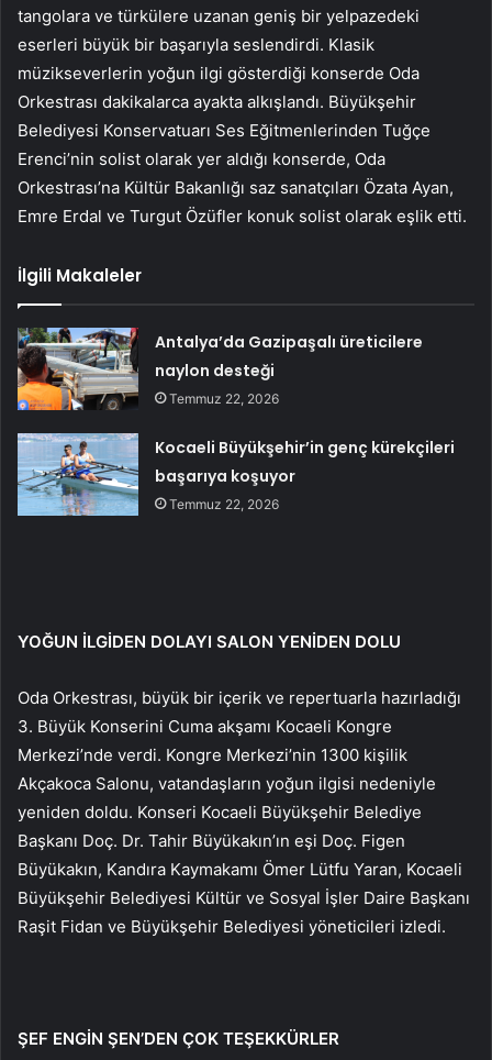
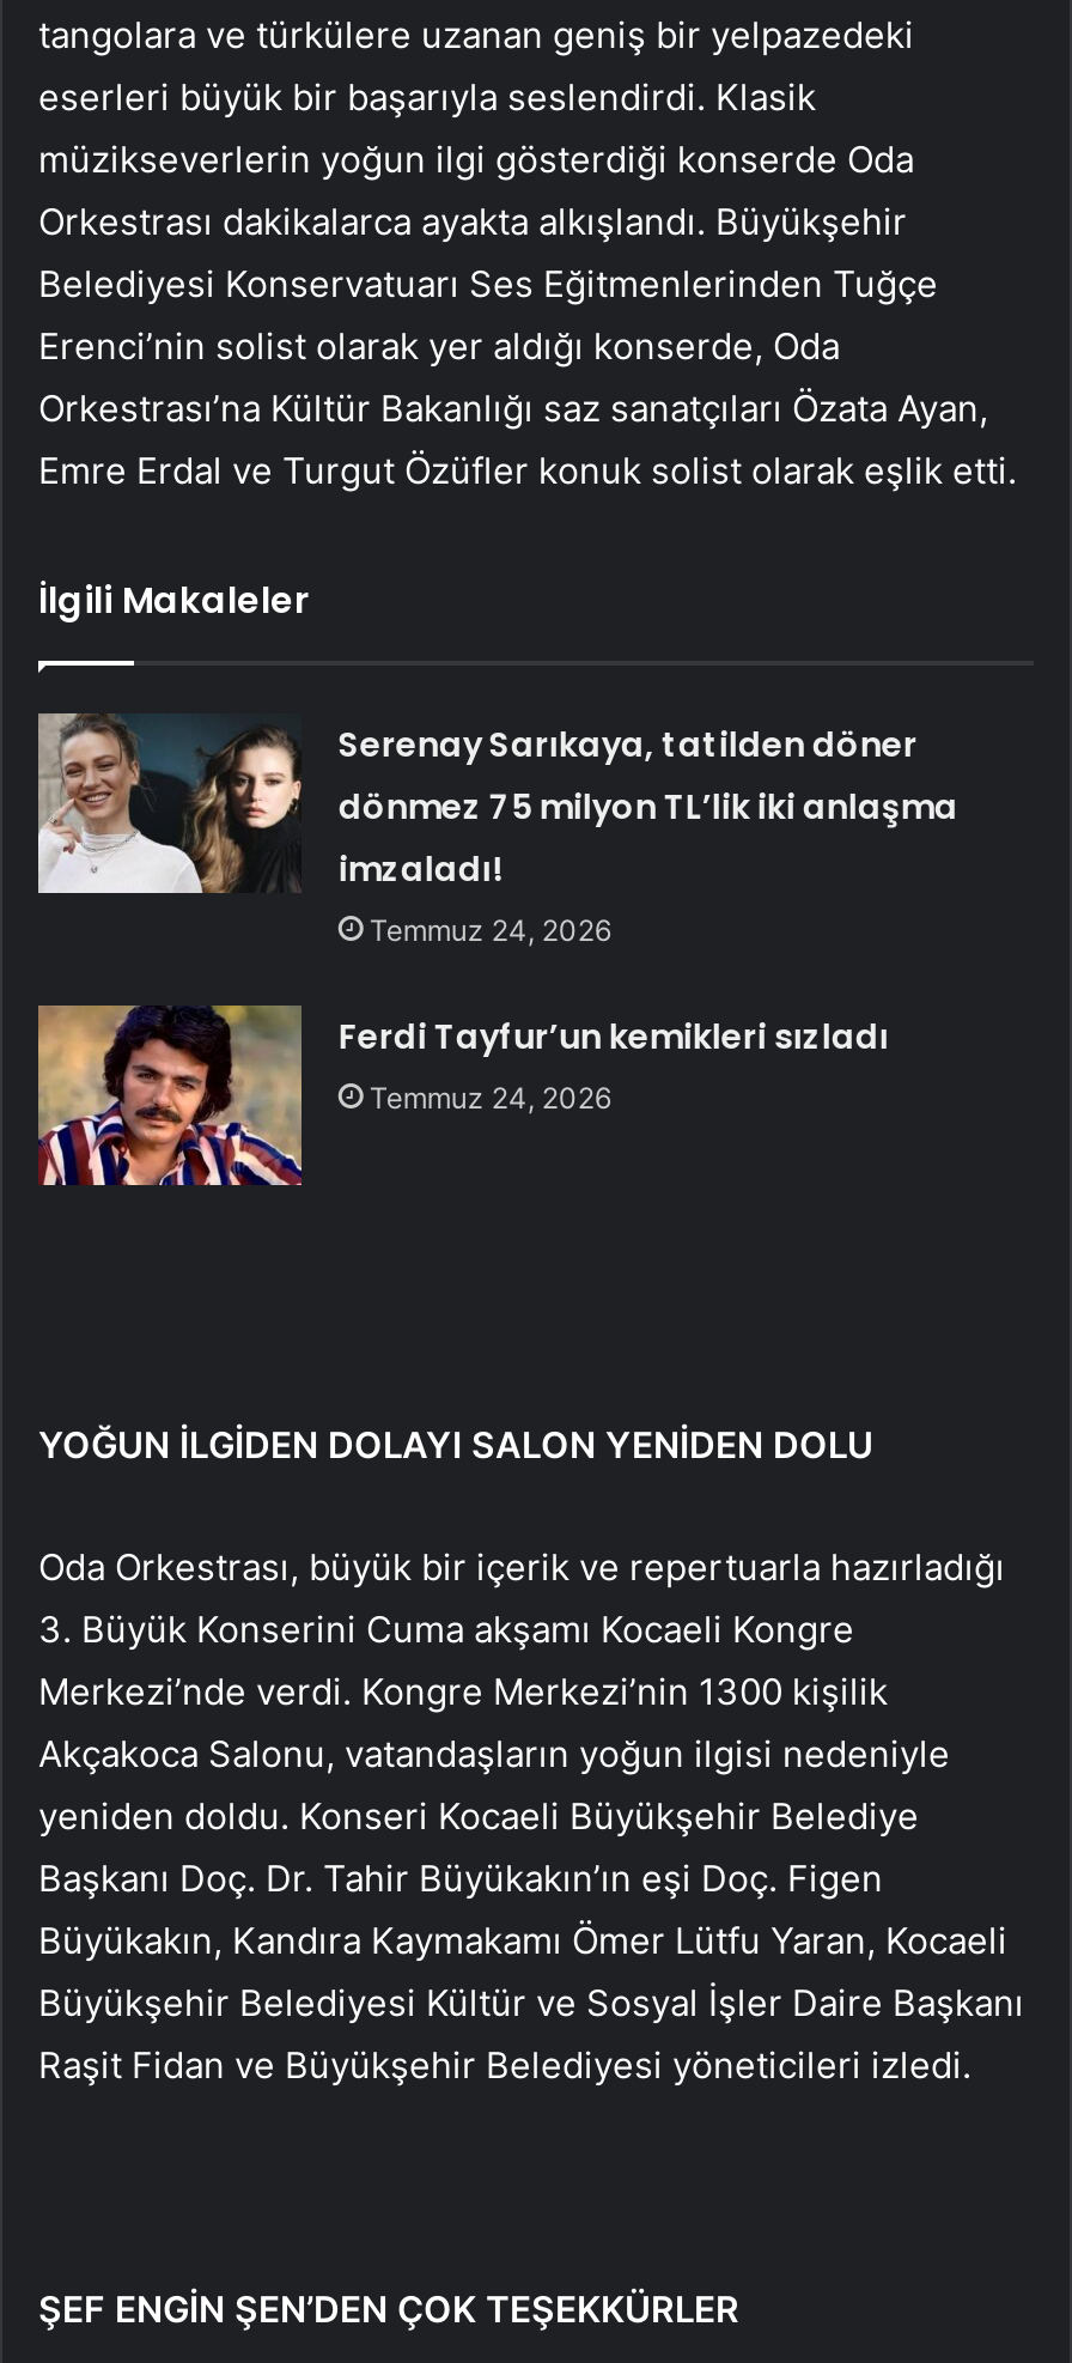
- [image]
- Antalya’da Gazipaşalı üreticilere
- naylon desteği
- Temmuz 22, 2026
+ [image]
+ Serenay Sarıkaya, tatilden döner
+ dönmez 75 milyon TL’lik iki anlaşma
+ imzaladı!
+ Temmuz 24, 2026

- [image]
- Kocaeli Büyükşehir’in genç kürekçileri
- başarıya koşuyor
- Temmuz 22, 2026
+ [image]
+ Ferdi Tayfur’un kemikleri sızladı
+ Temmuz 24, 2026
